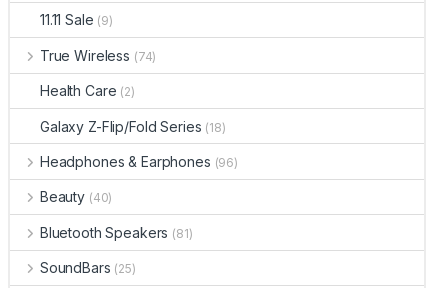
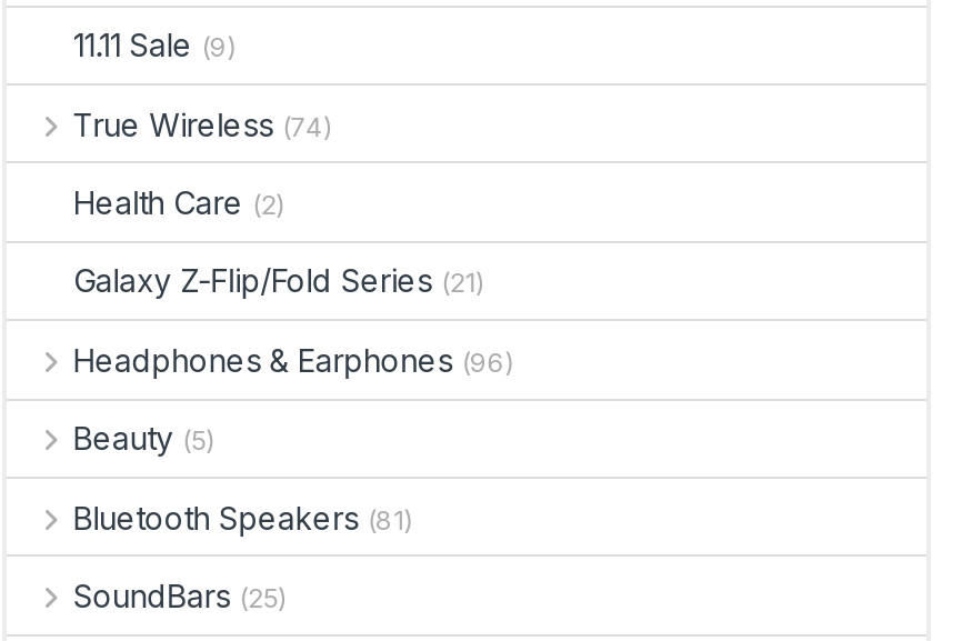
- Galaxy Z-Flip/Fold Series (18)
+ Galaxy Z-Flip/Fold Series (21)

- Beauty (40)
+ Beauty (5)
